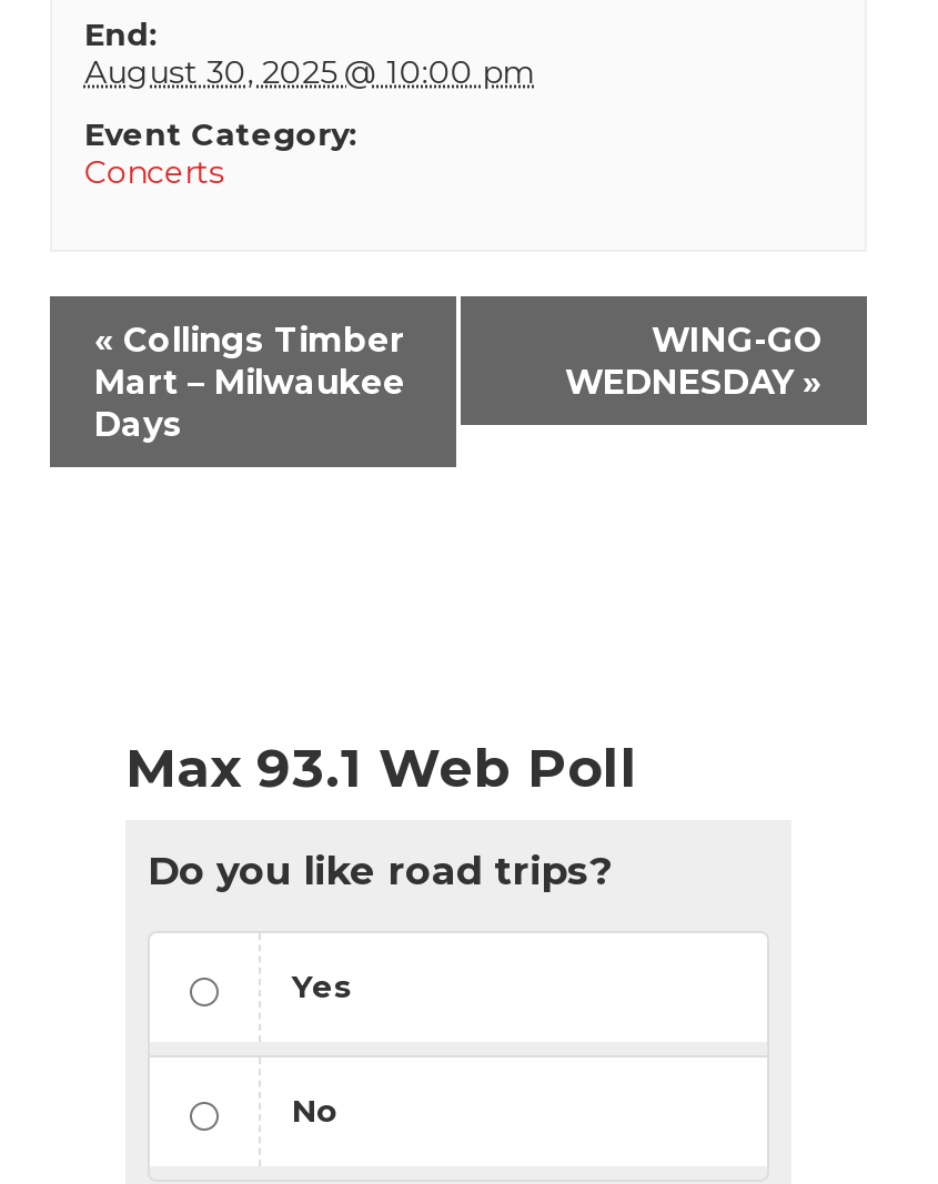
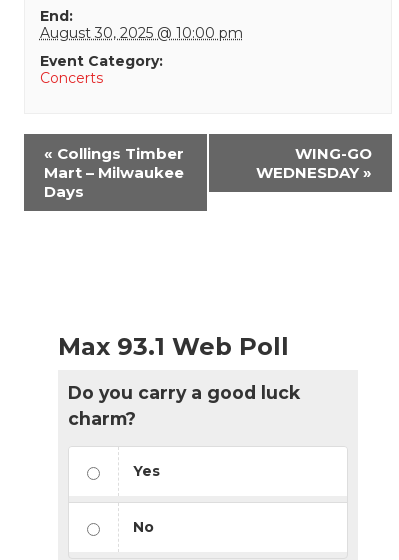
- Do you like road trips?
+ Do you carry a good luck
+ charm?
